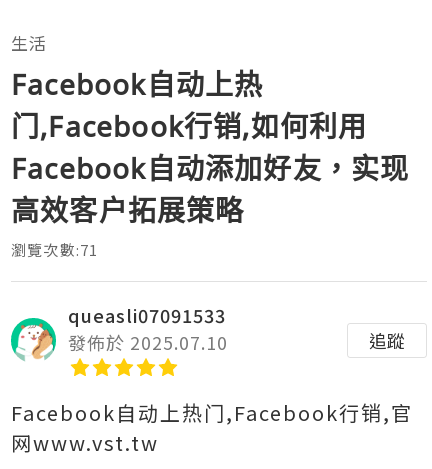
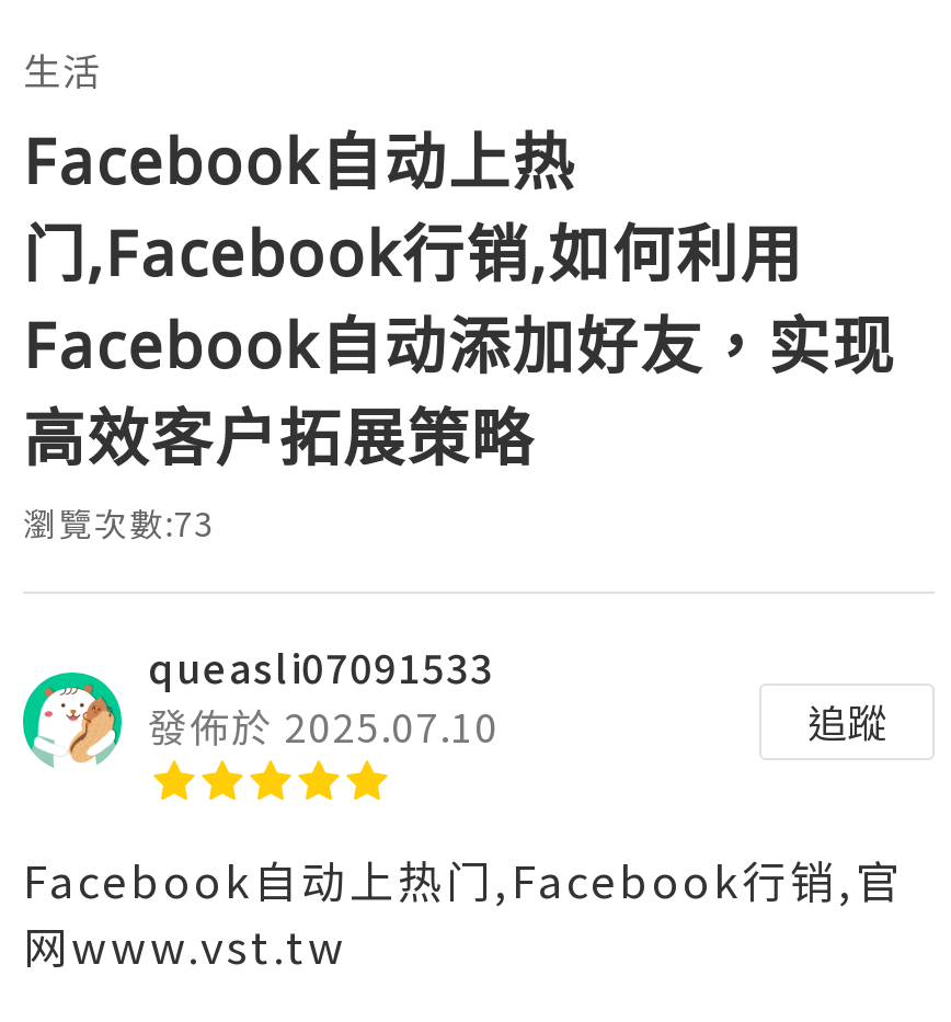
- 瀏覽次數:71
+ 瀏覽次數:73
